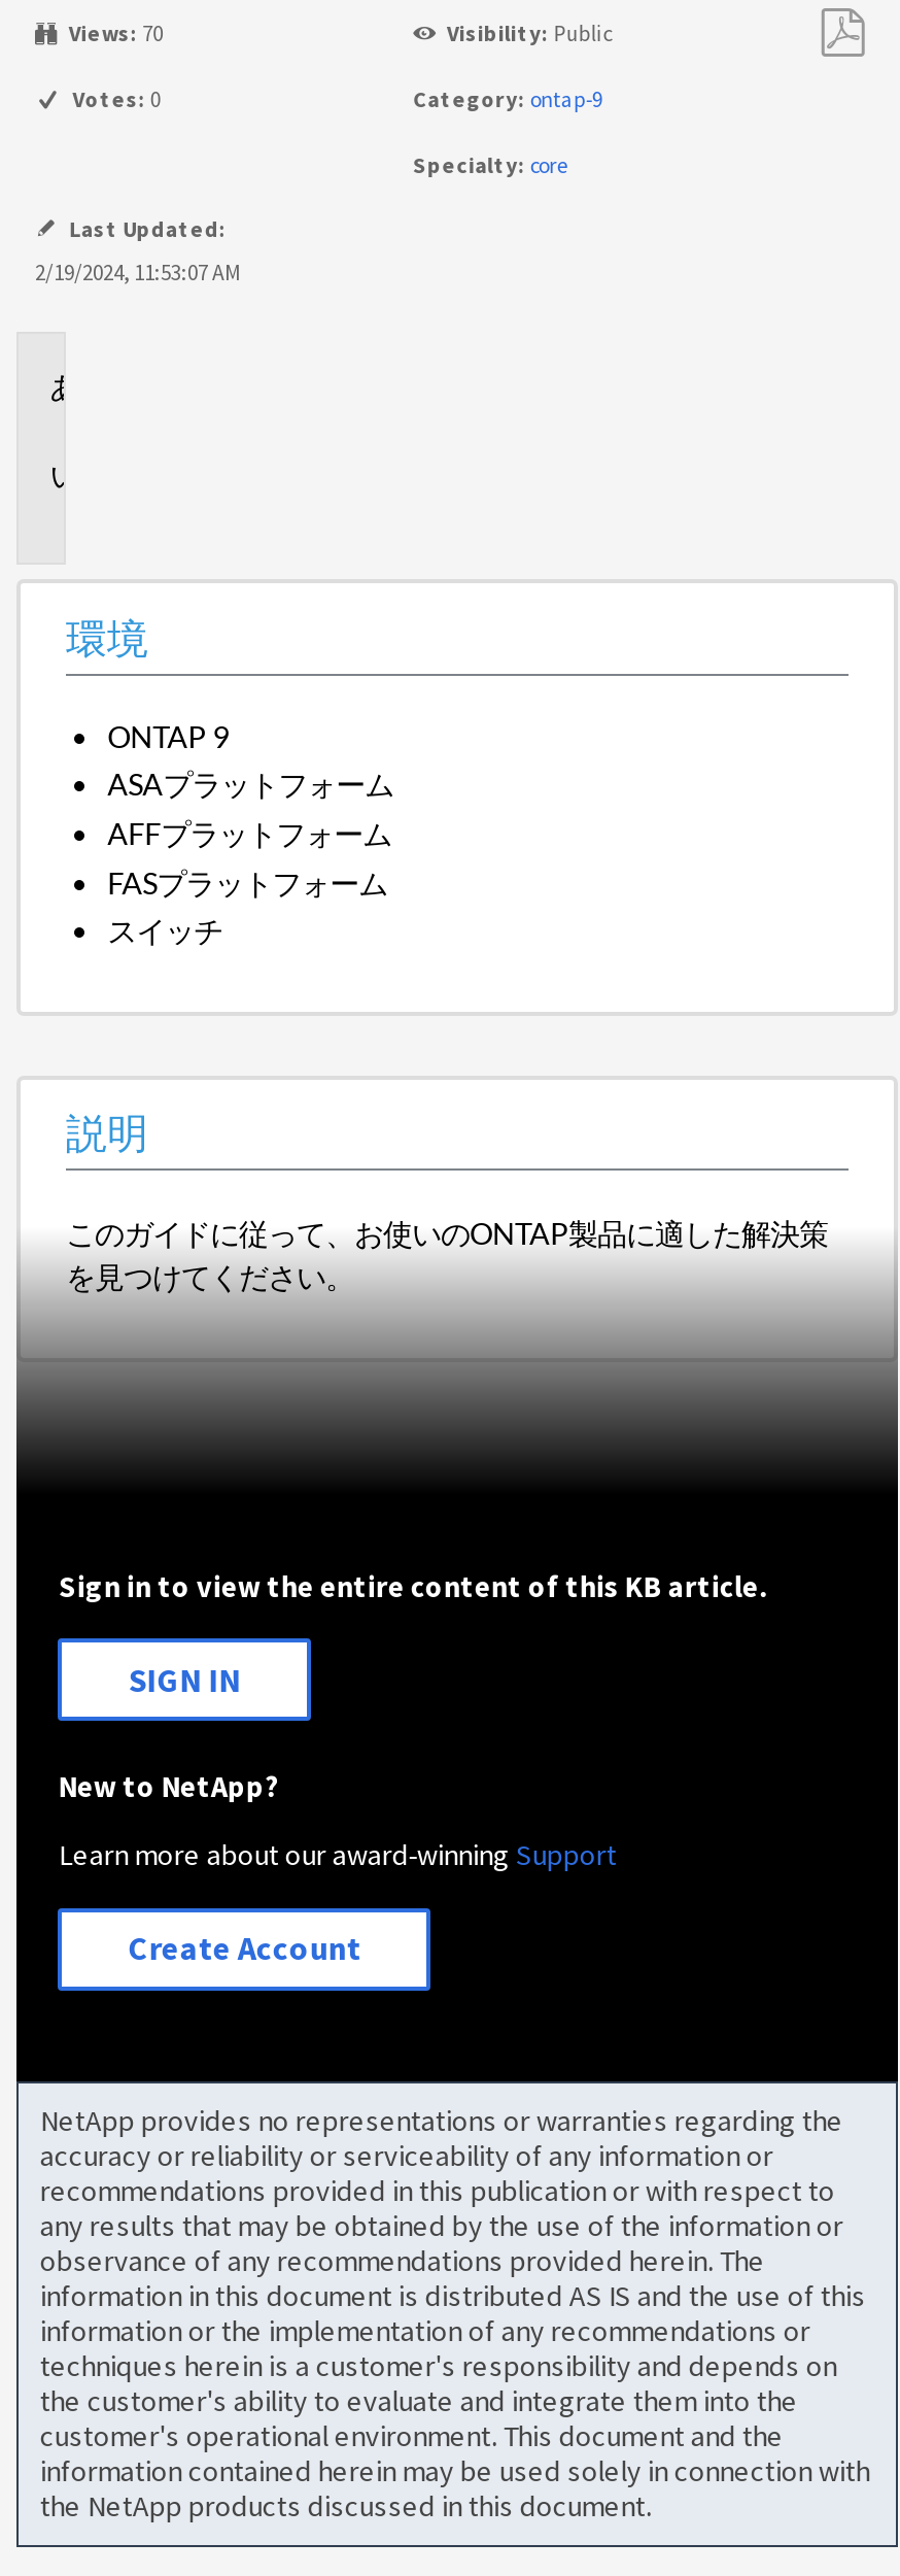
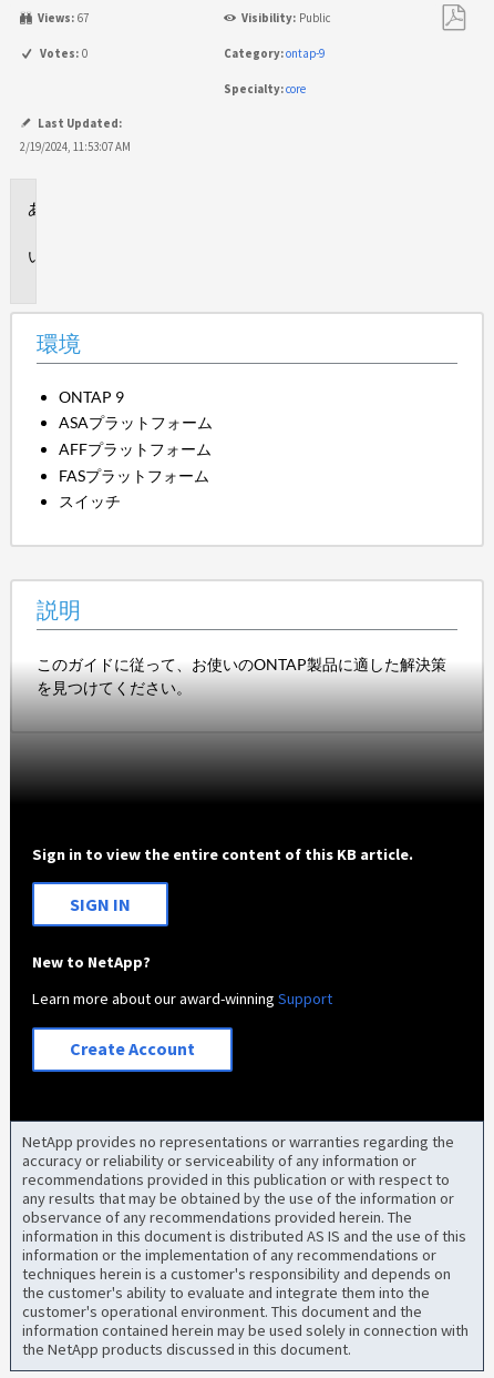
- Views: 70
+ Views: 67
